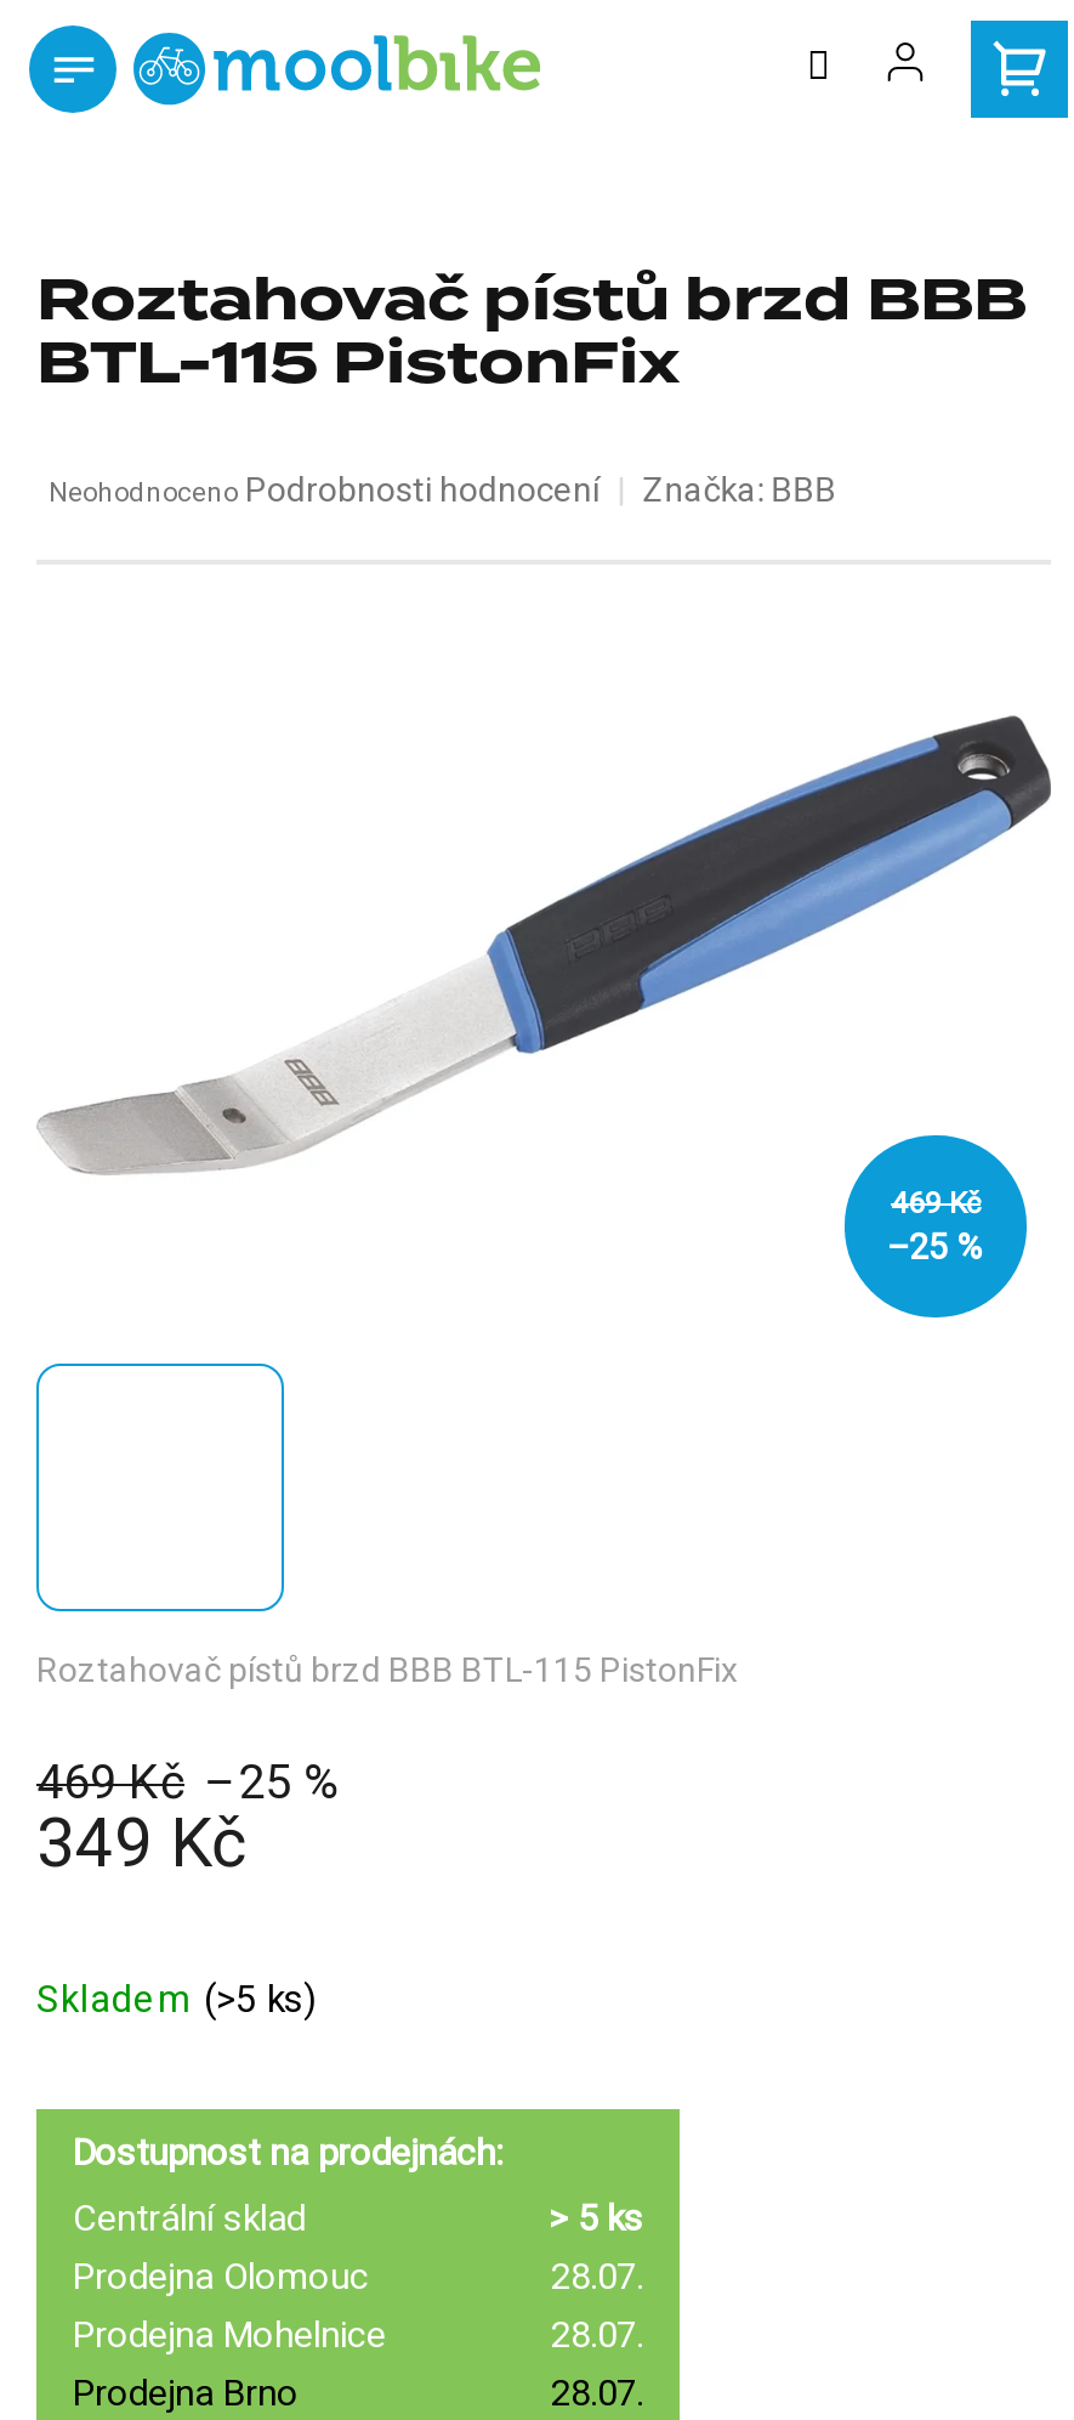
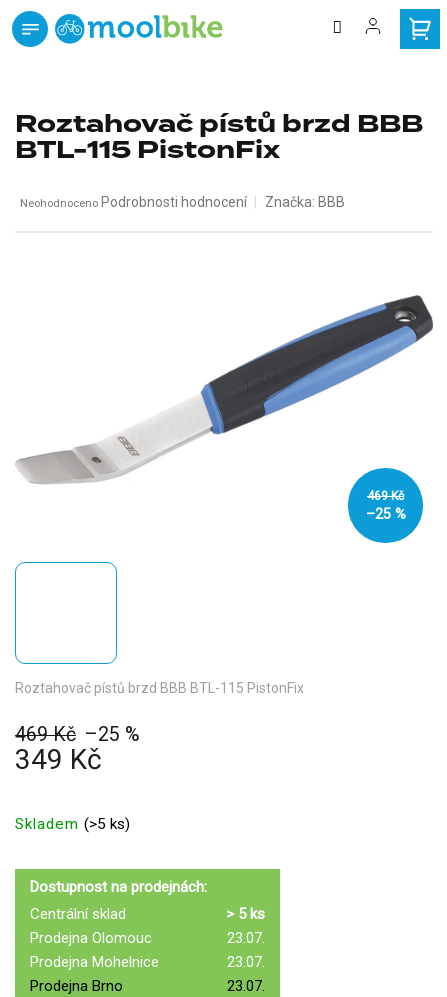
- 28.07.
+ 23.07.

- 28.07.
+ 23.07.

- 28.07.
+ 23.07.
